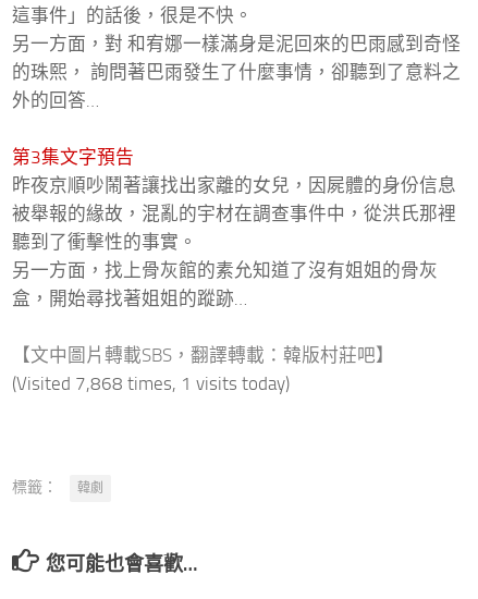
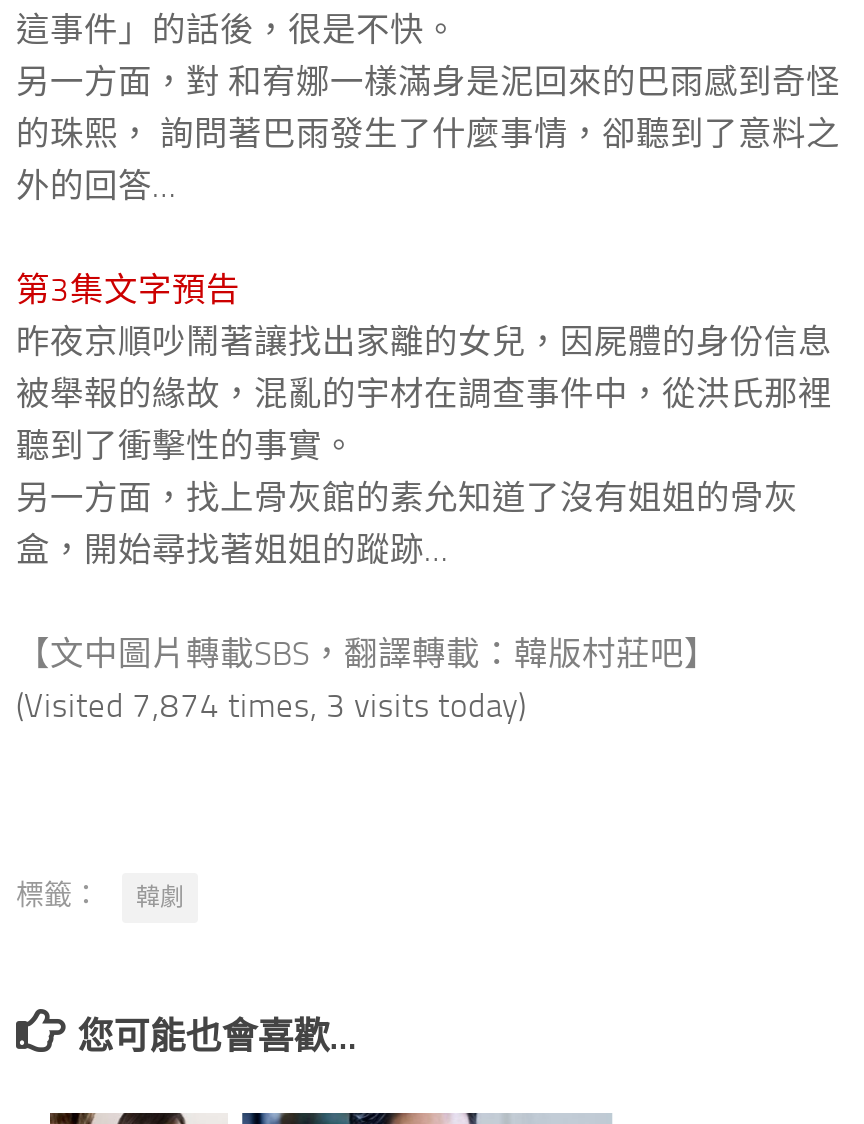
- (Visited 7,868 times, 1 visits today)
+ (Visited 7,874 times, 3 visits today)
